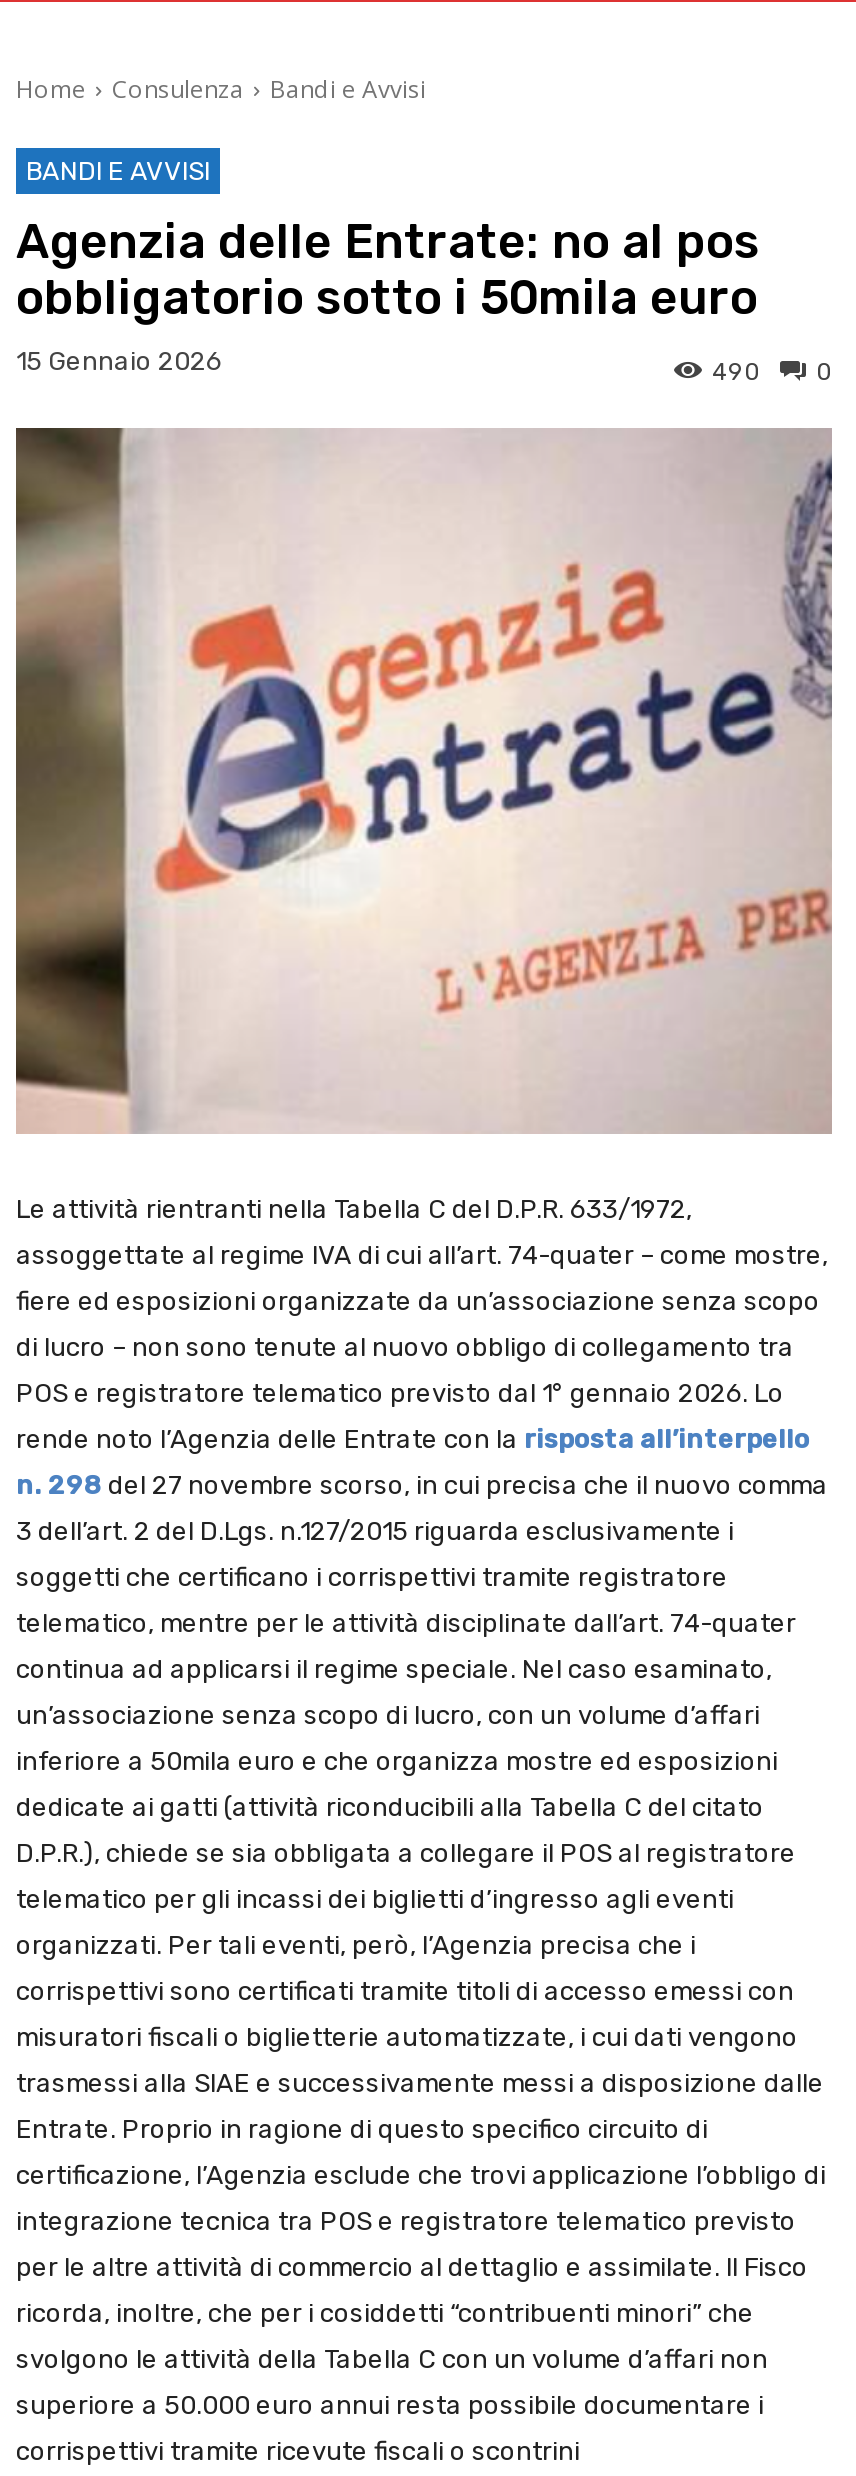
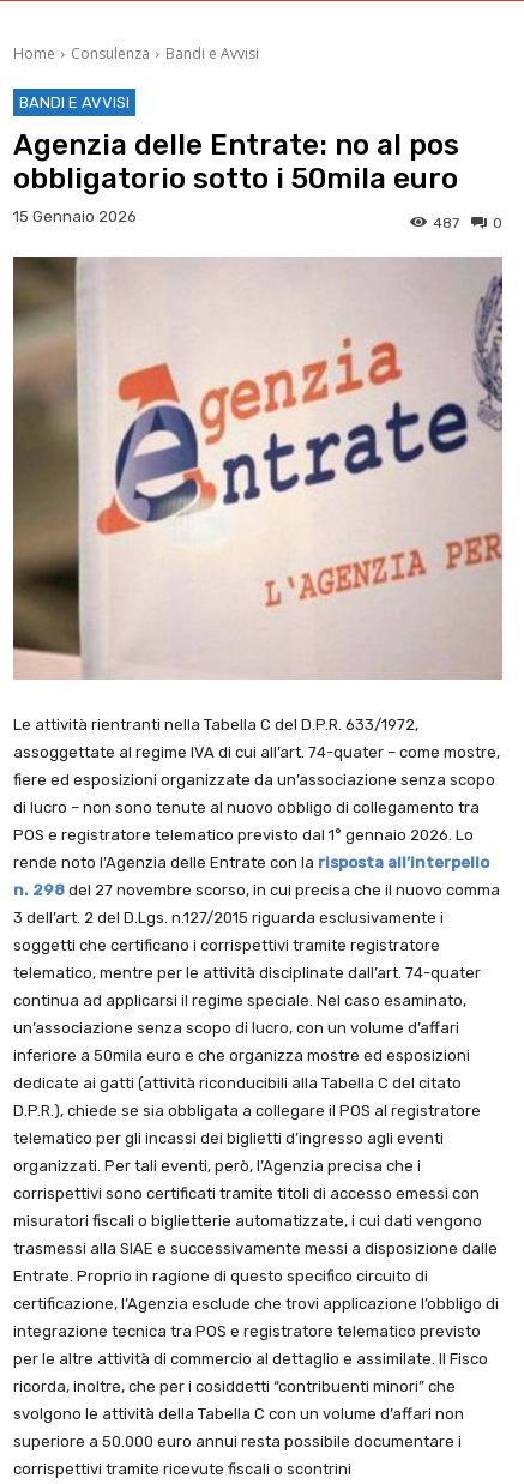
- 490 0
+ 487 0
